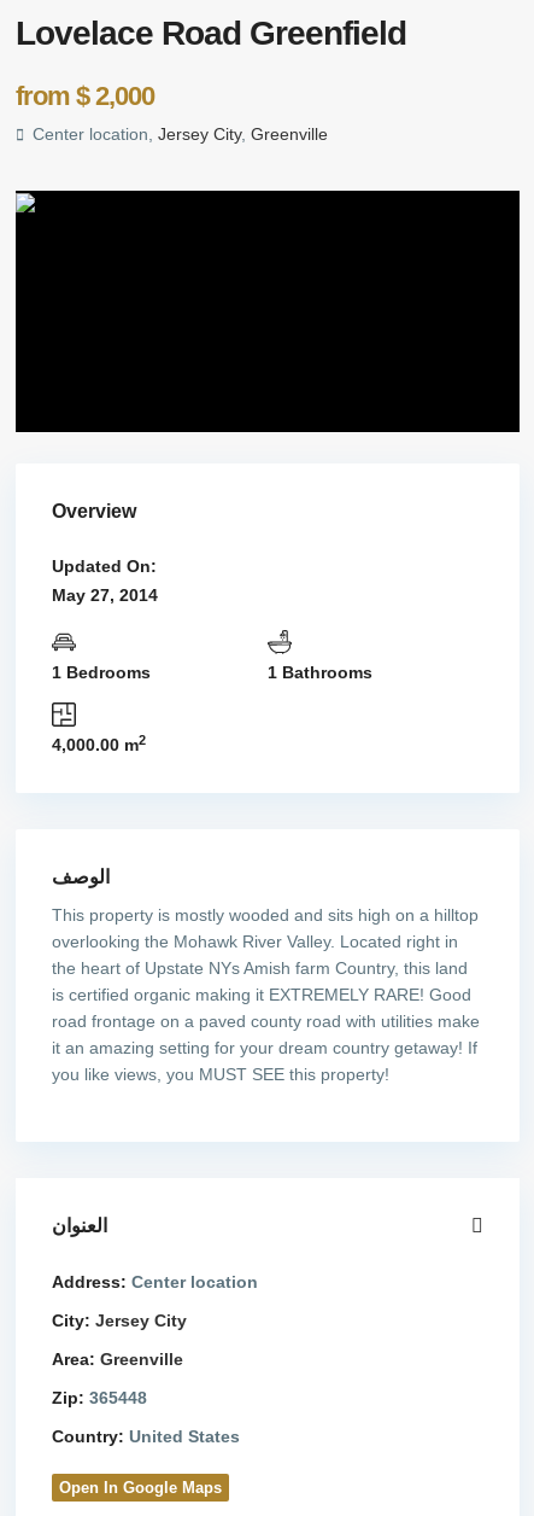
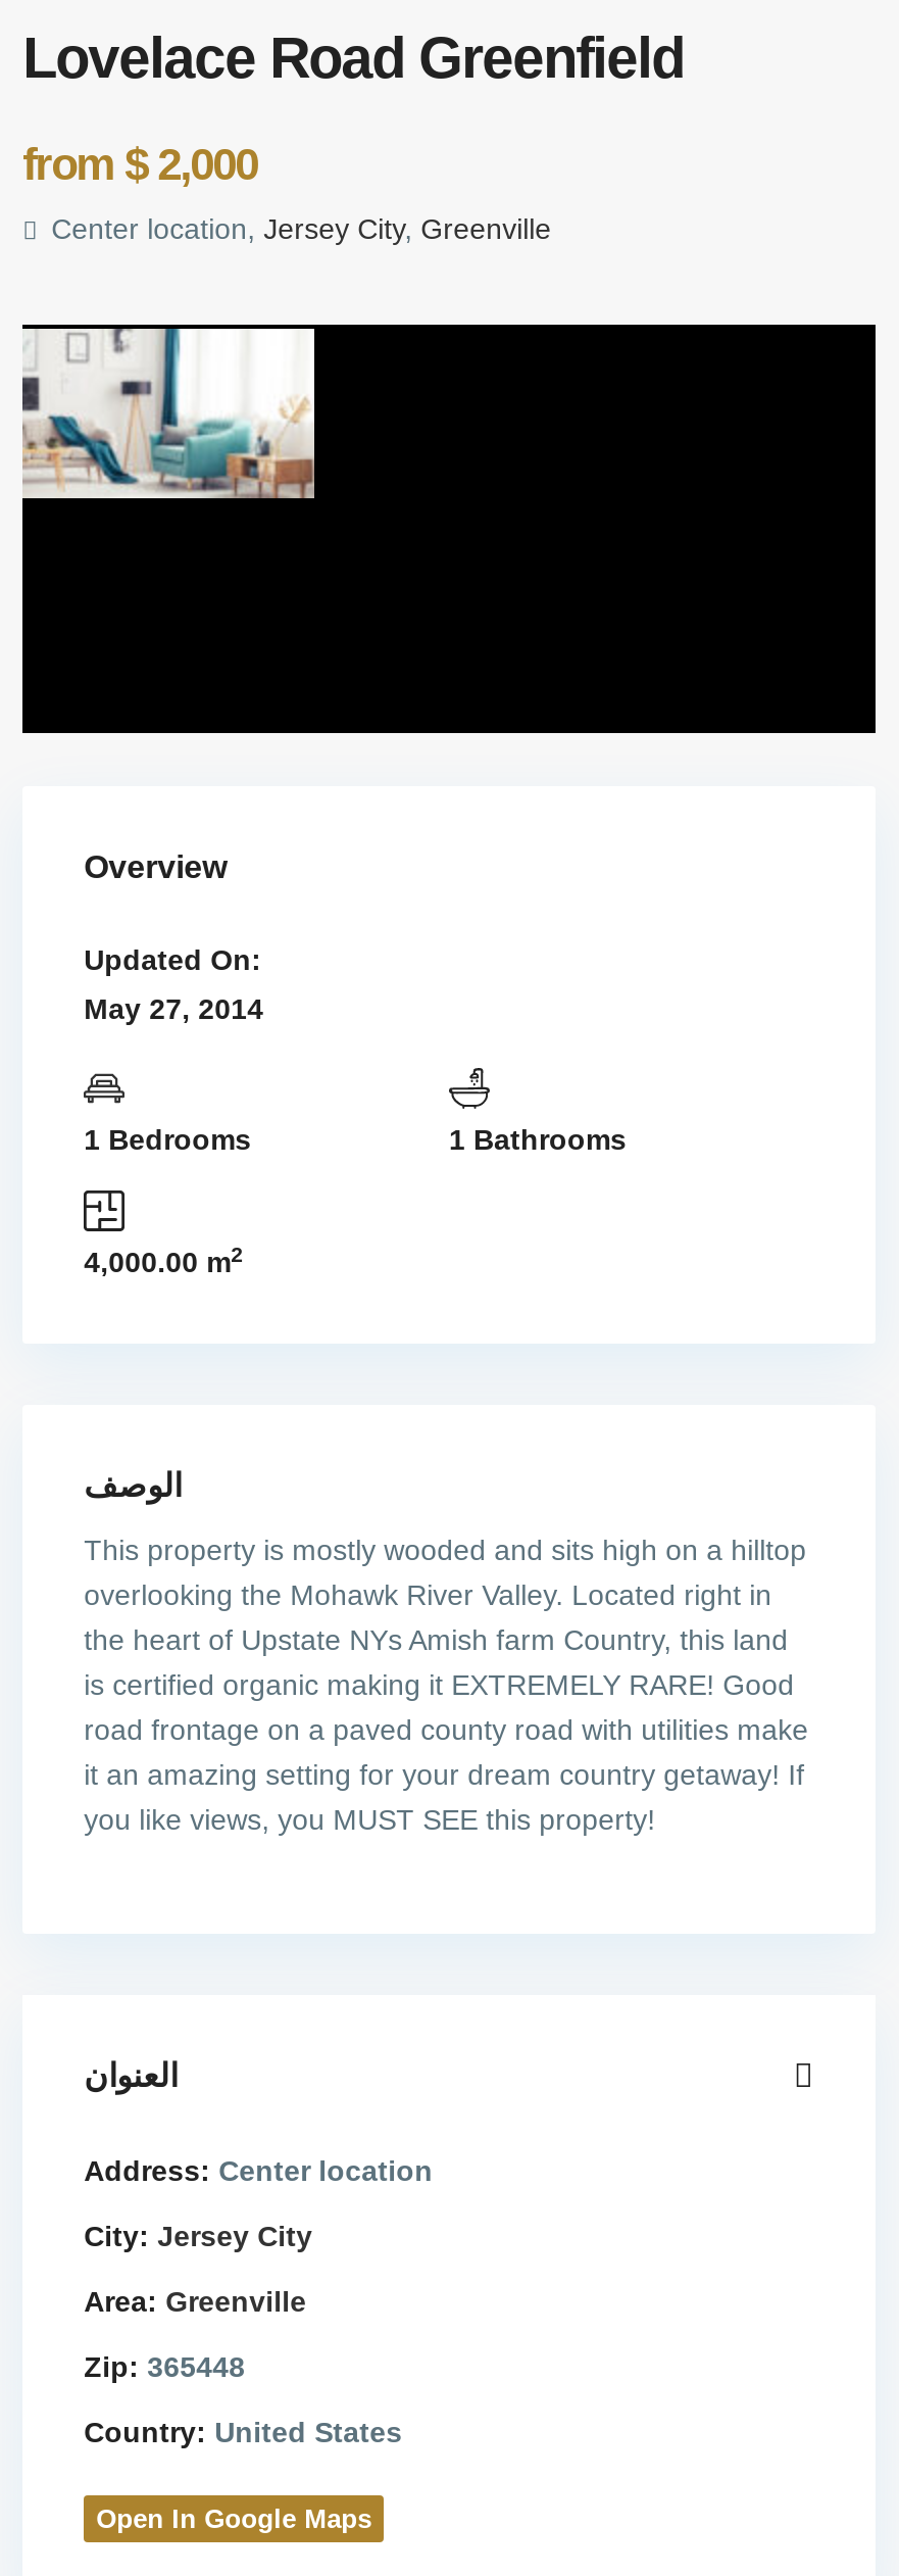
+ [image]
